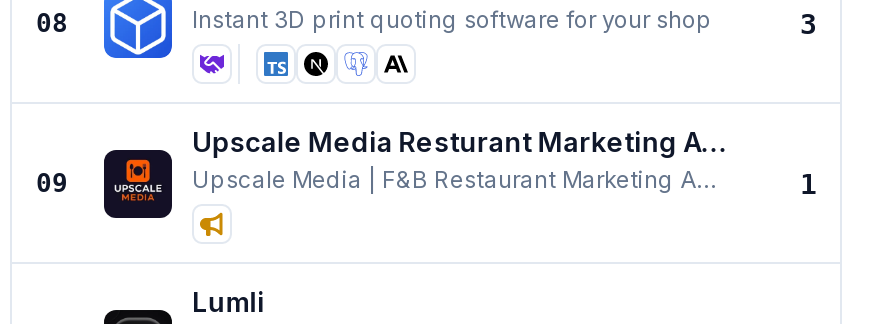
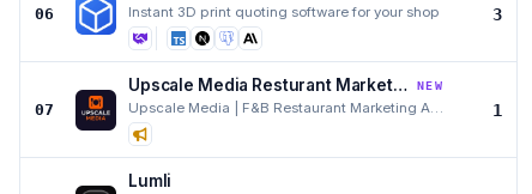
- 08
+ 06

- 09
+ 07

+ NEW
